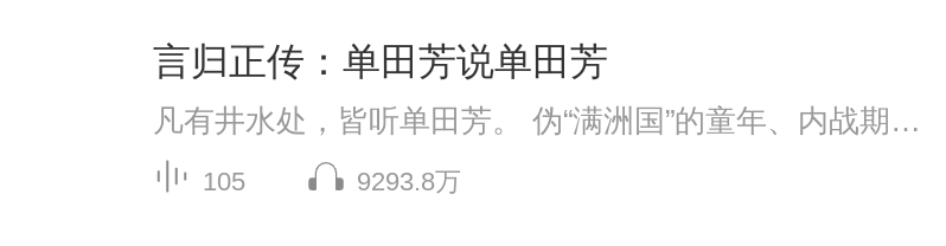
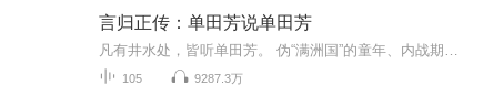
- 9293.8万
+ 9287.3万
